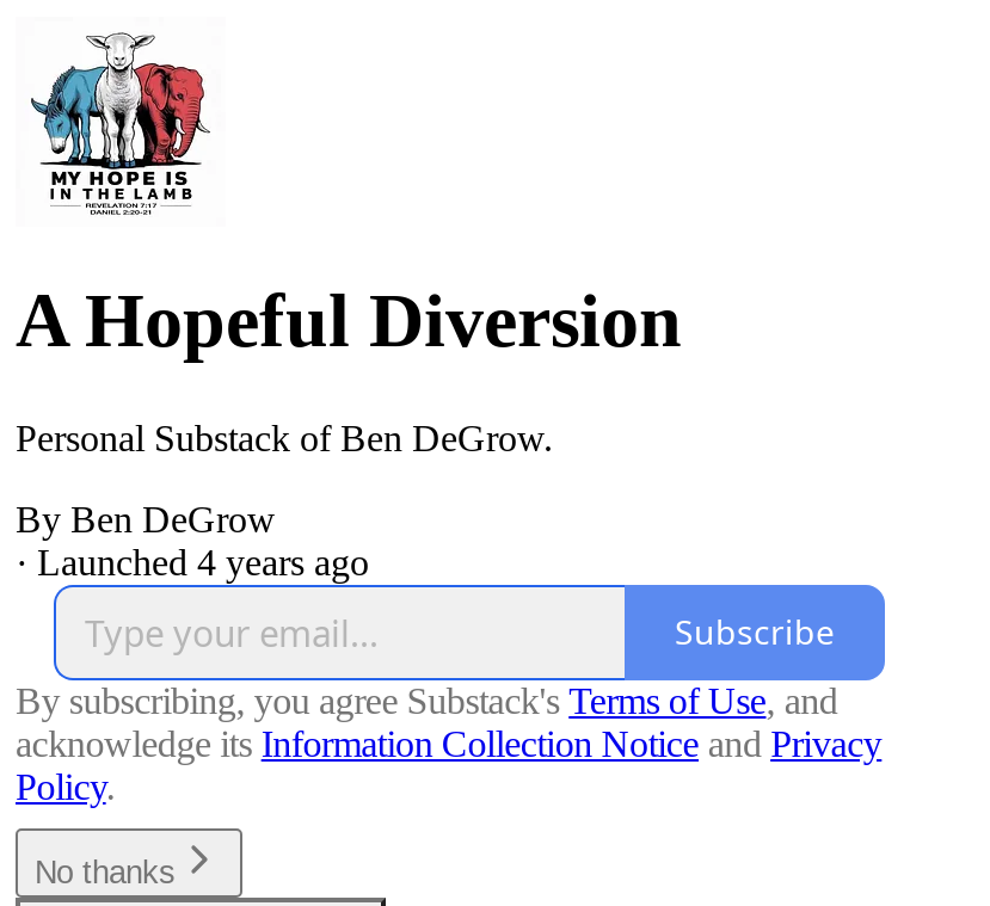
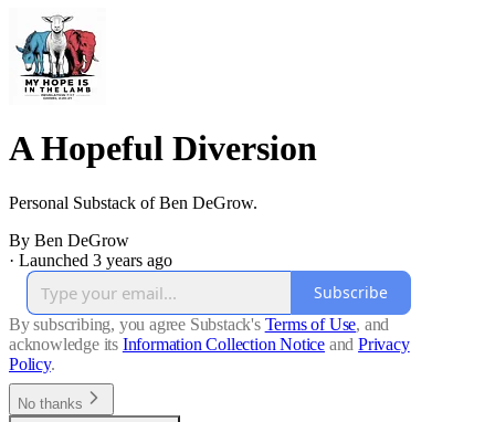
- · Launched 4 years ago
+ · Launched 3 years ago
